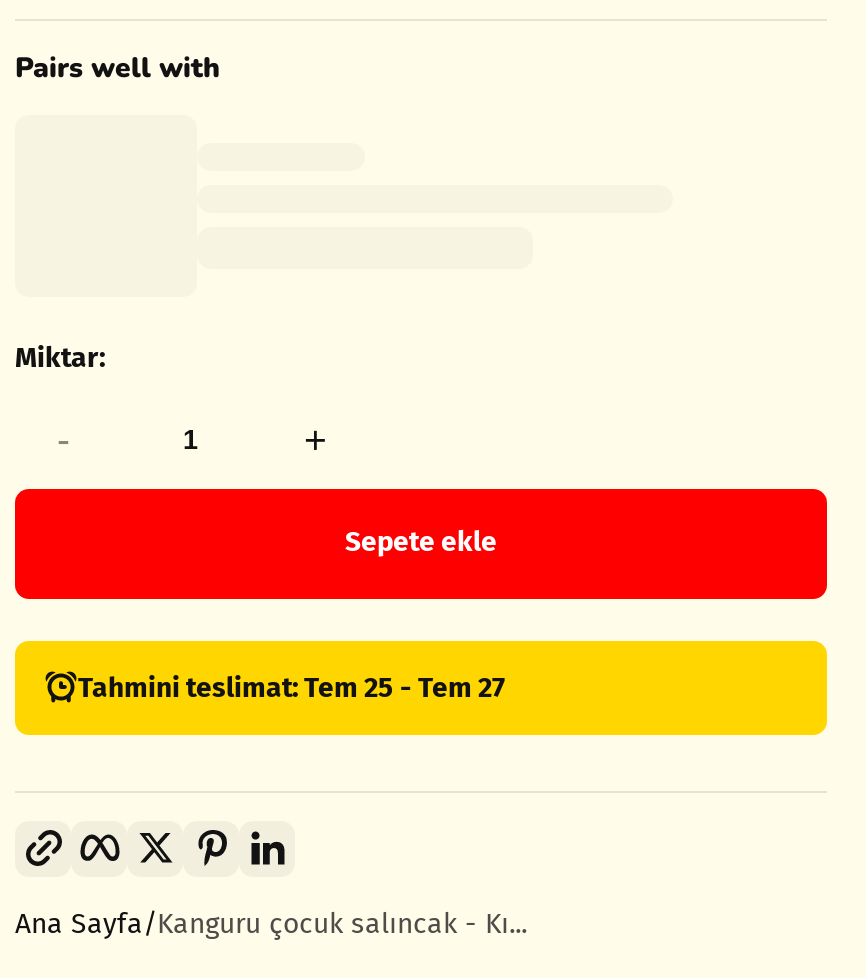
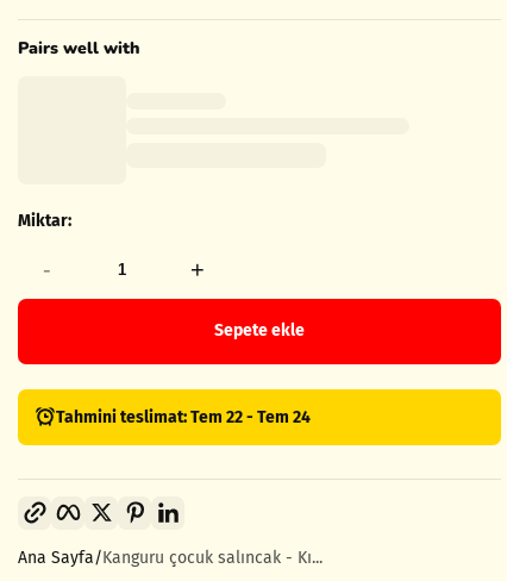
- Tahmini teslimat: Tem 25 - Tem 27
+ Tahmini teslimat: Tem 22 - Tem 24
